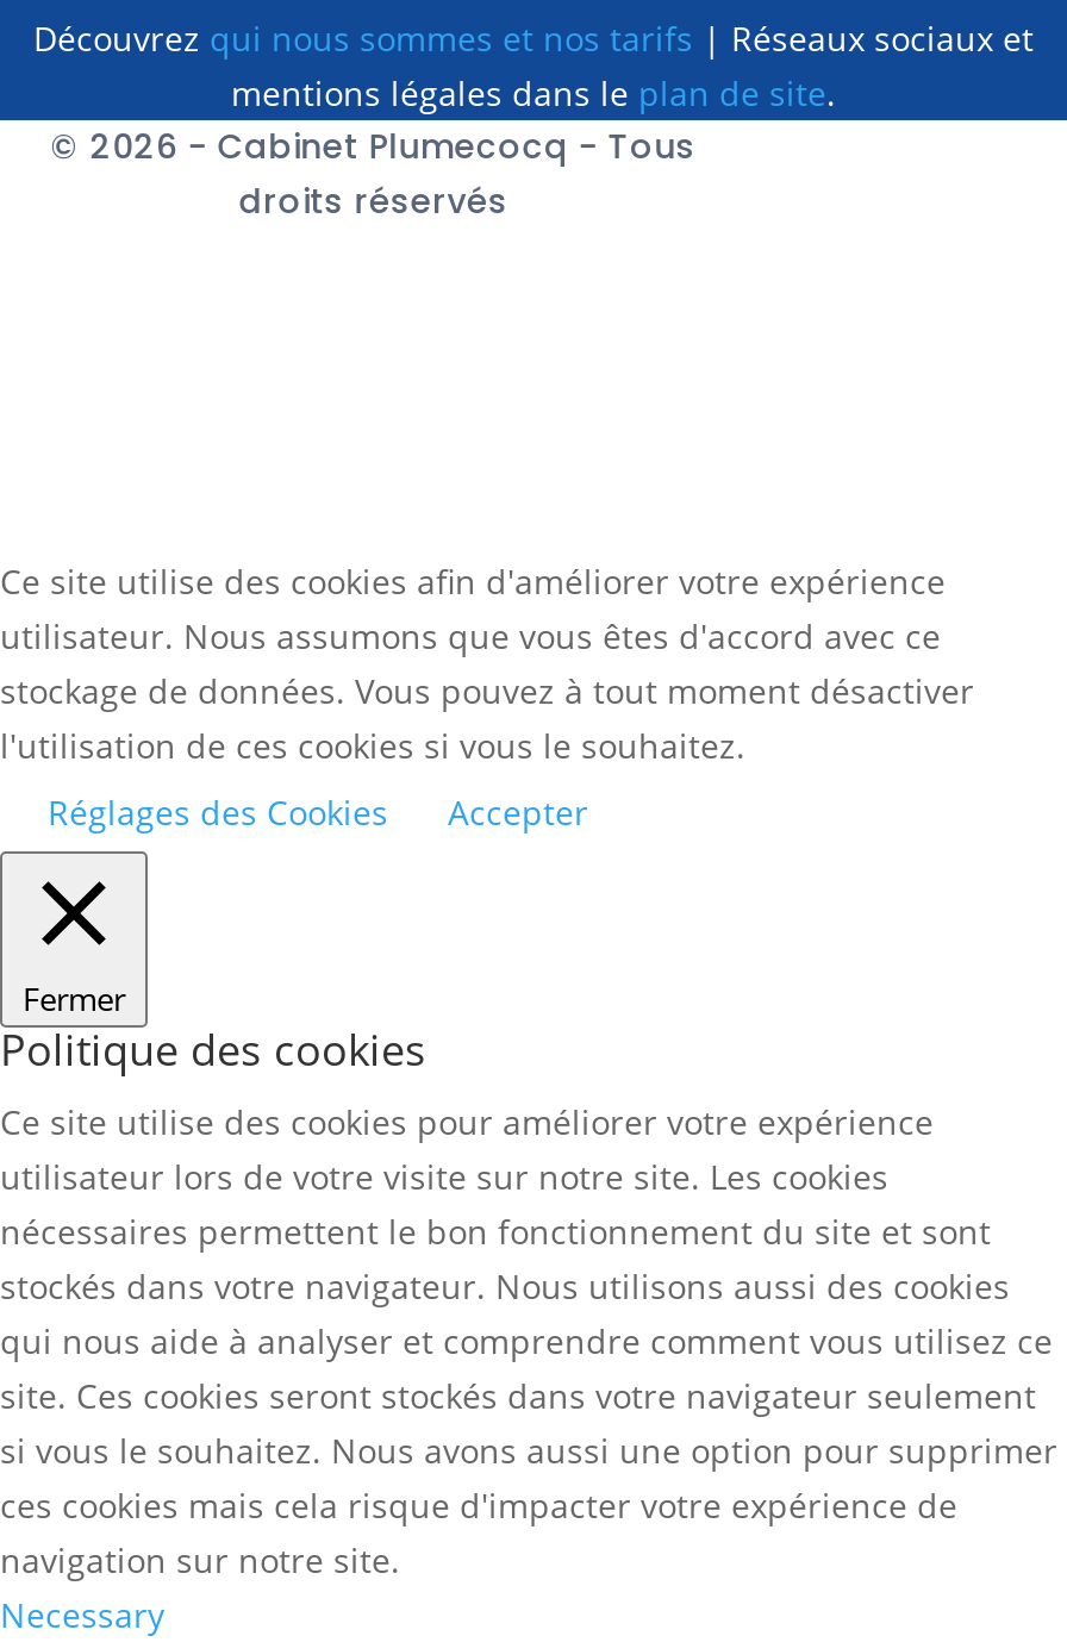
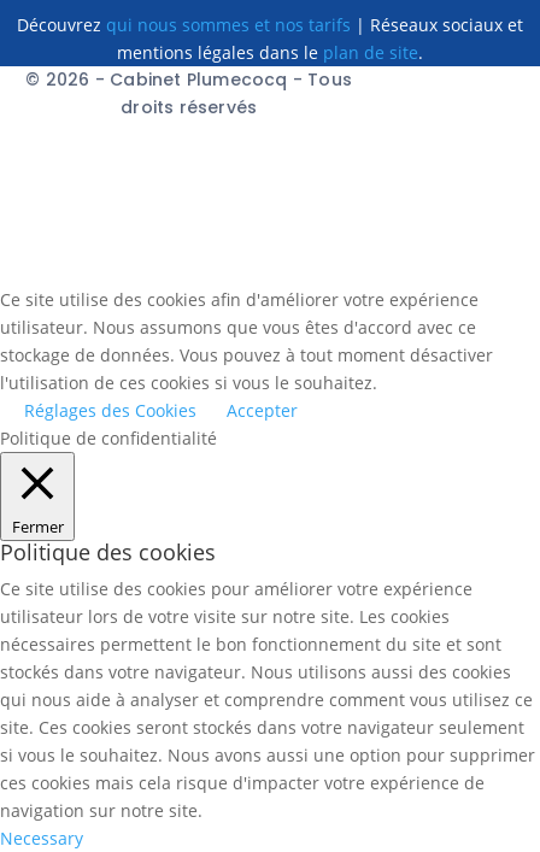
+ Politique de confidentialité
